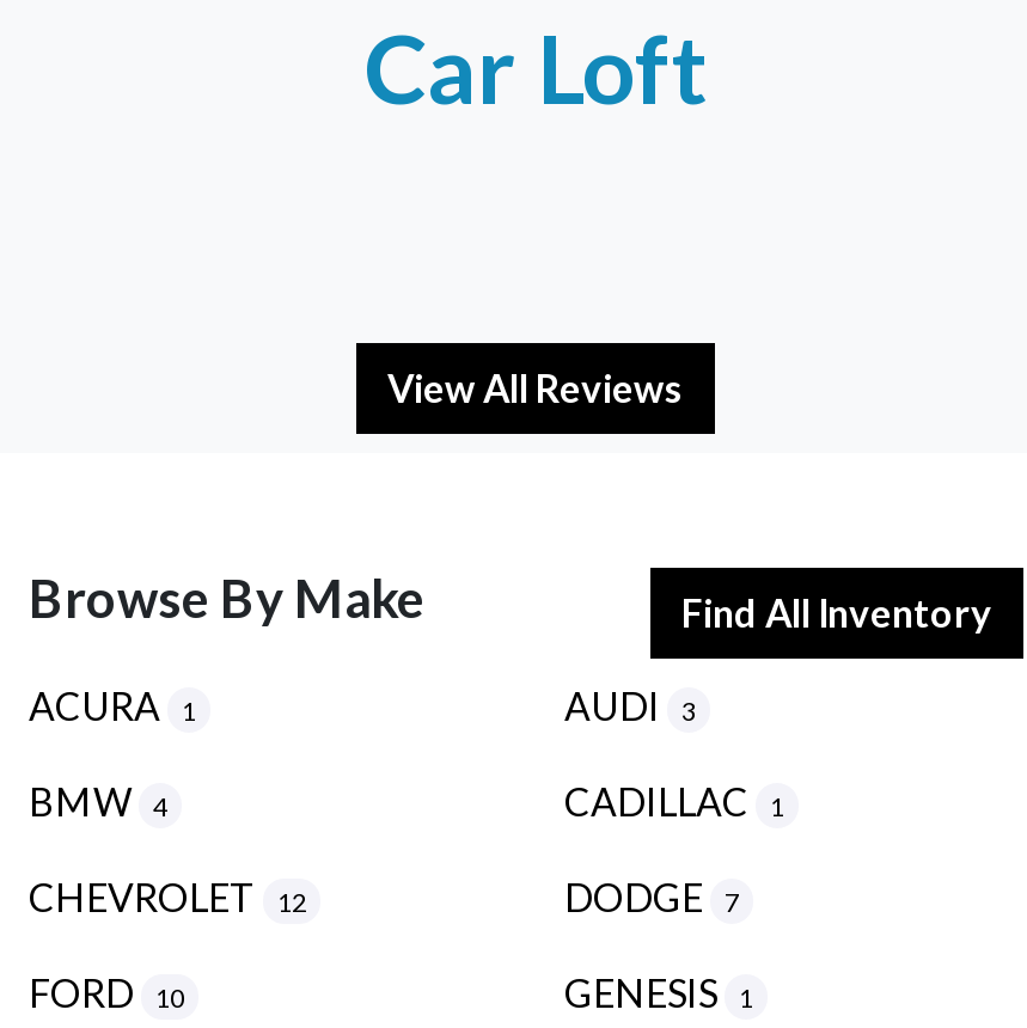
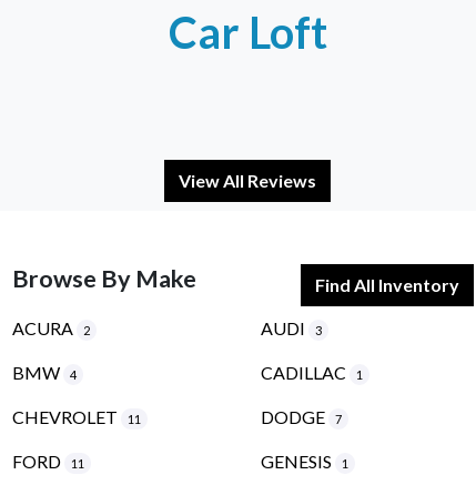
- ACURA 1
+ ACURA 2

- CHEVROLET 12
+ CHEVROLET 11

- FORD 10
+ FORD 11
